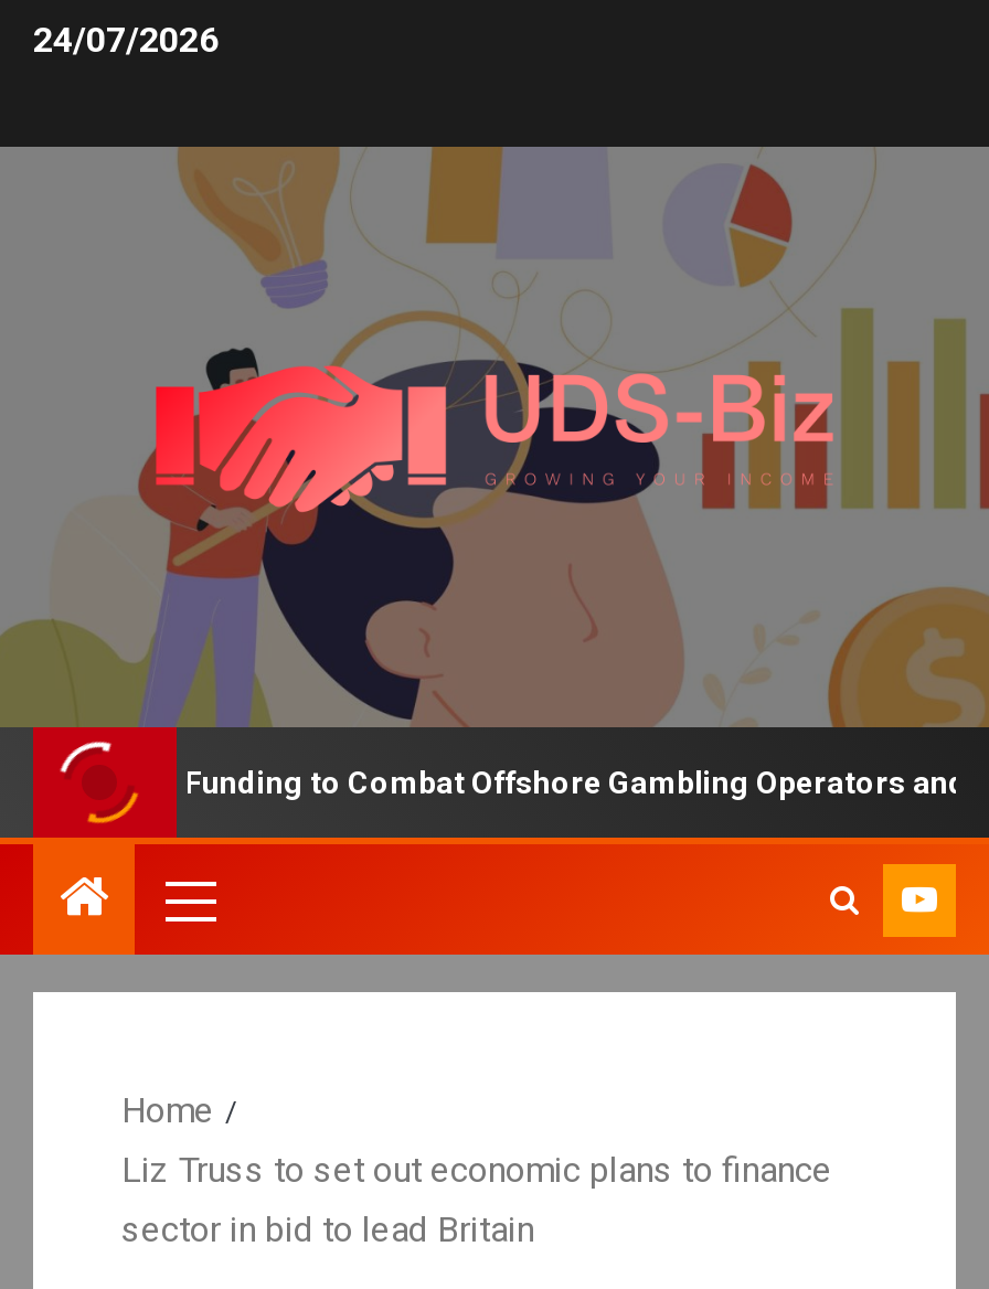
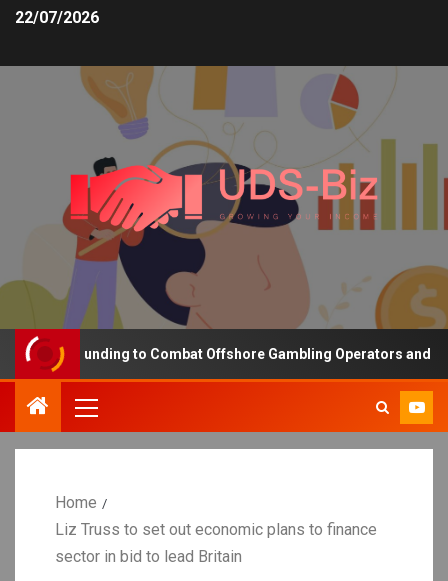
- 24/07/2026
+ 22/07/2026
